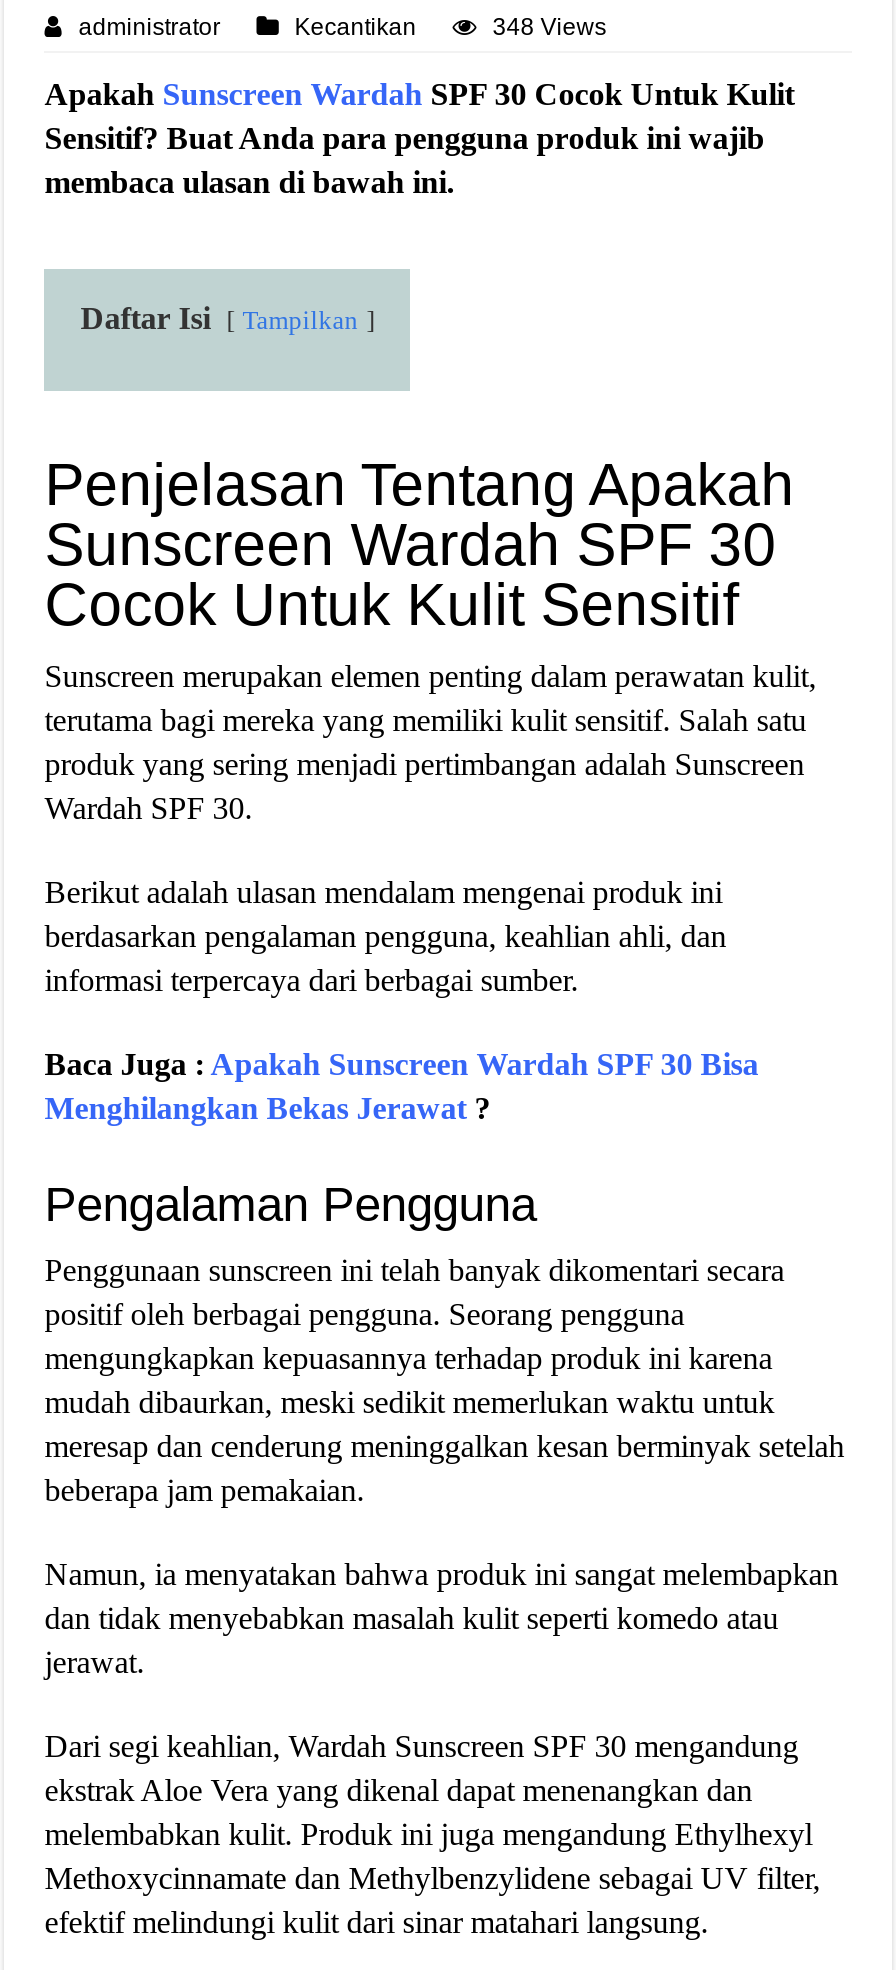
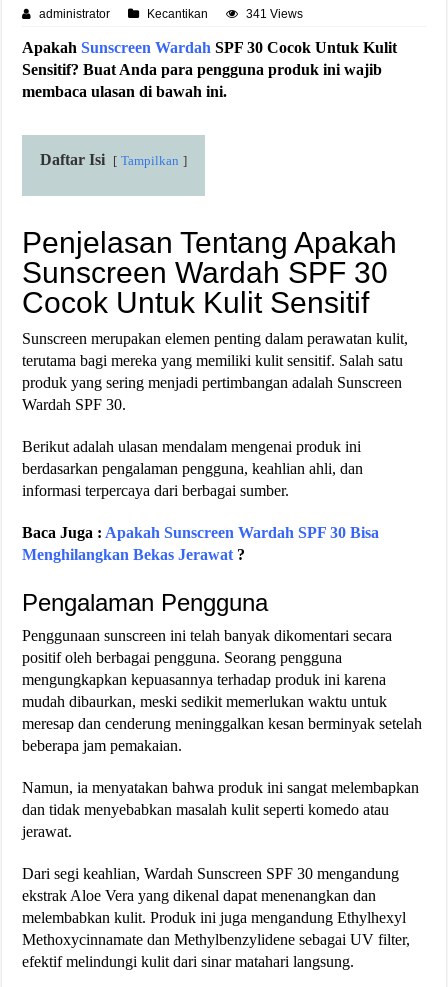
- 348 Views
+ 341 Views
